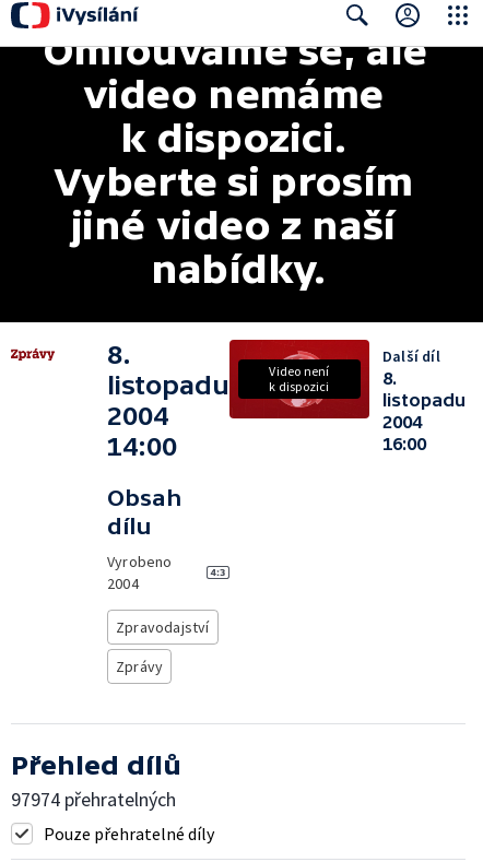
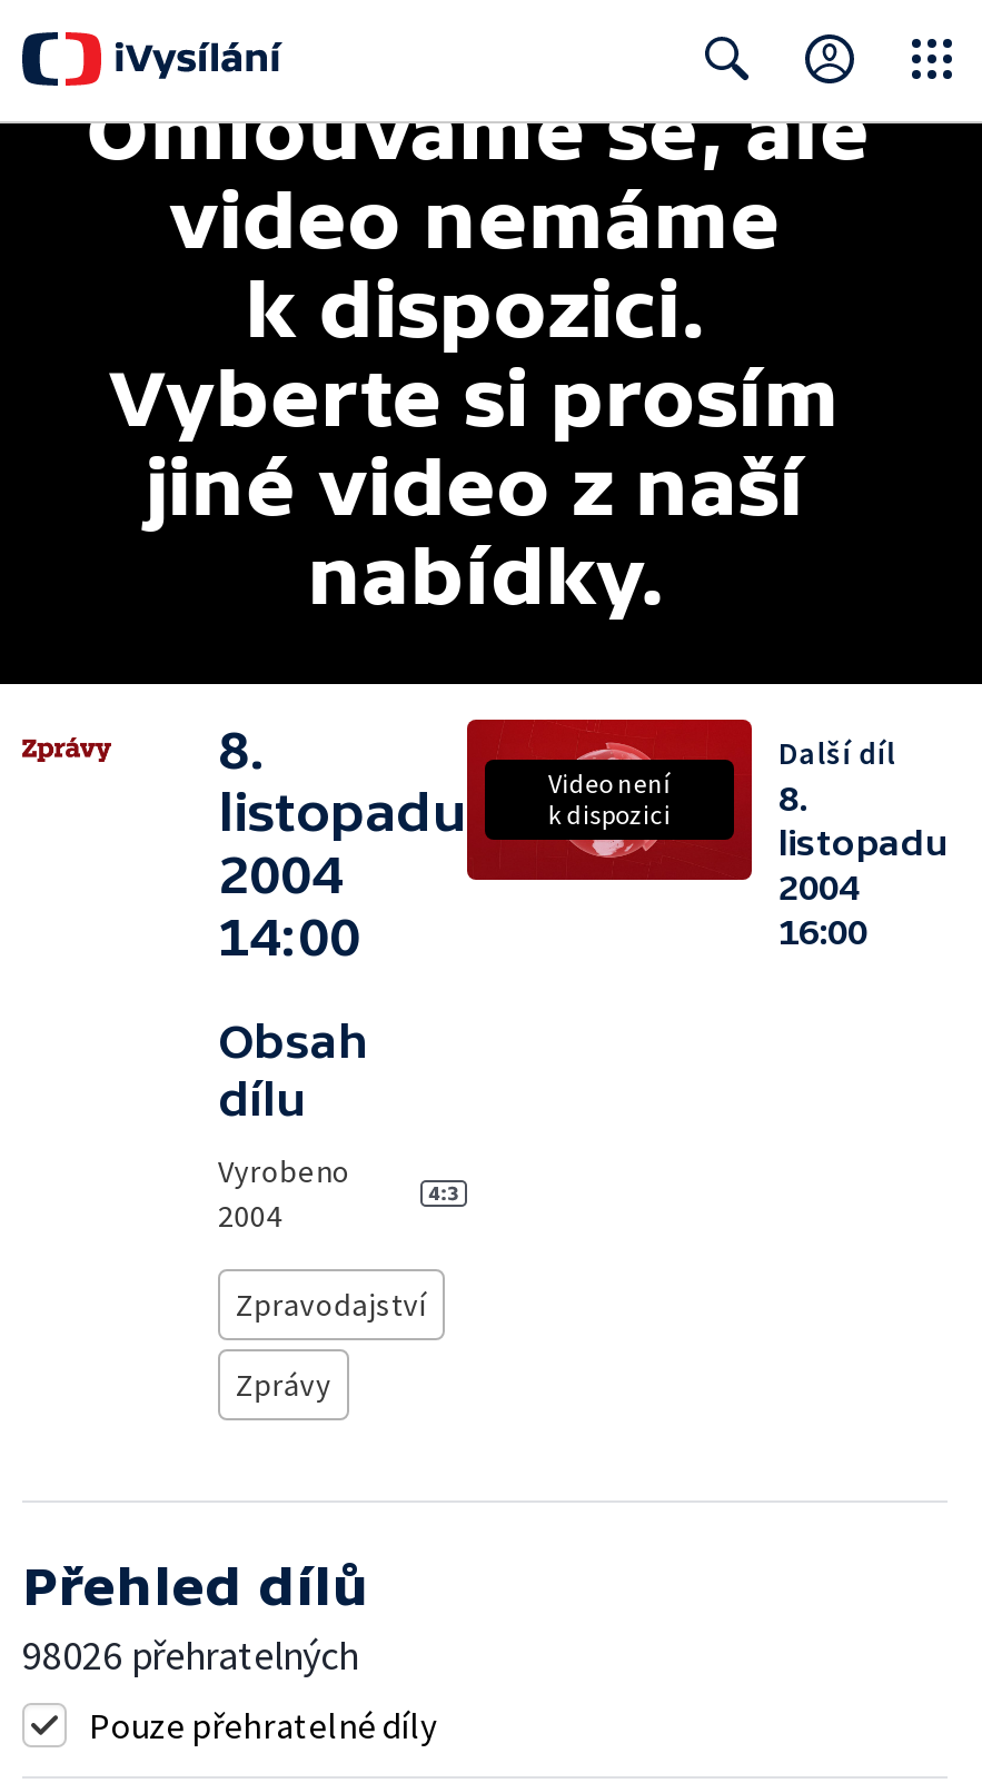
- 97974 přehratelných
+ 98026 přehratelných
